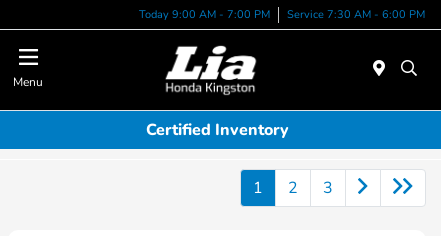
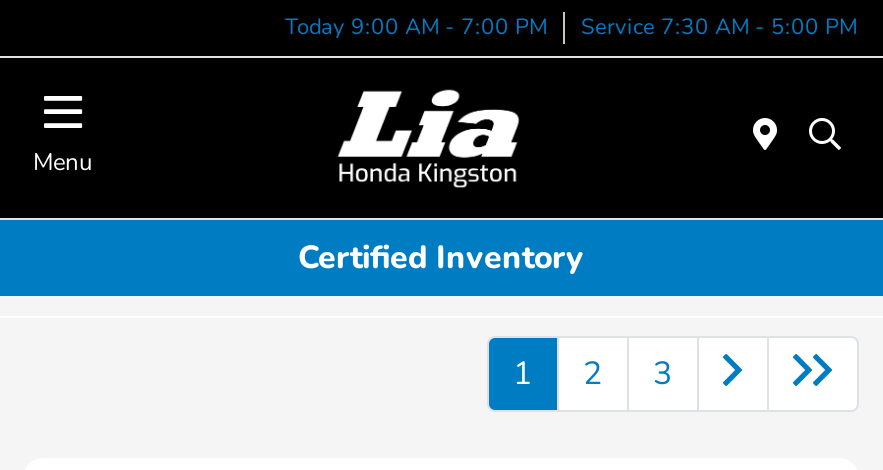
- Today 9:00 AM - 7:00 PM Service 7:30 AM - 6:00 PM
+ Today 9:00 AM - 7:00 PM Service 7:30 AM - 5:00 PM
